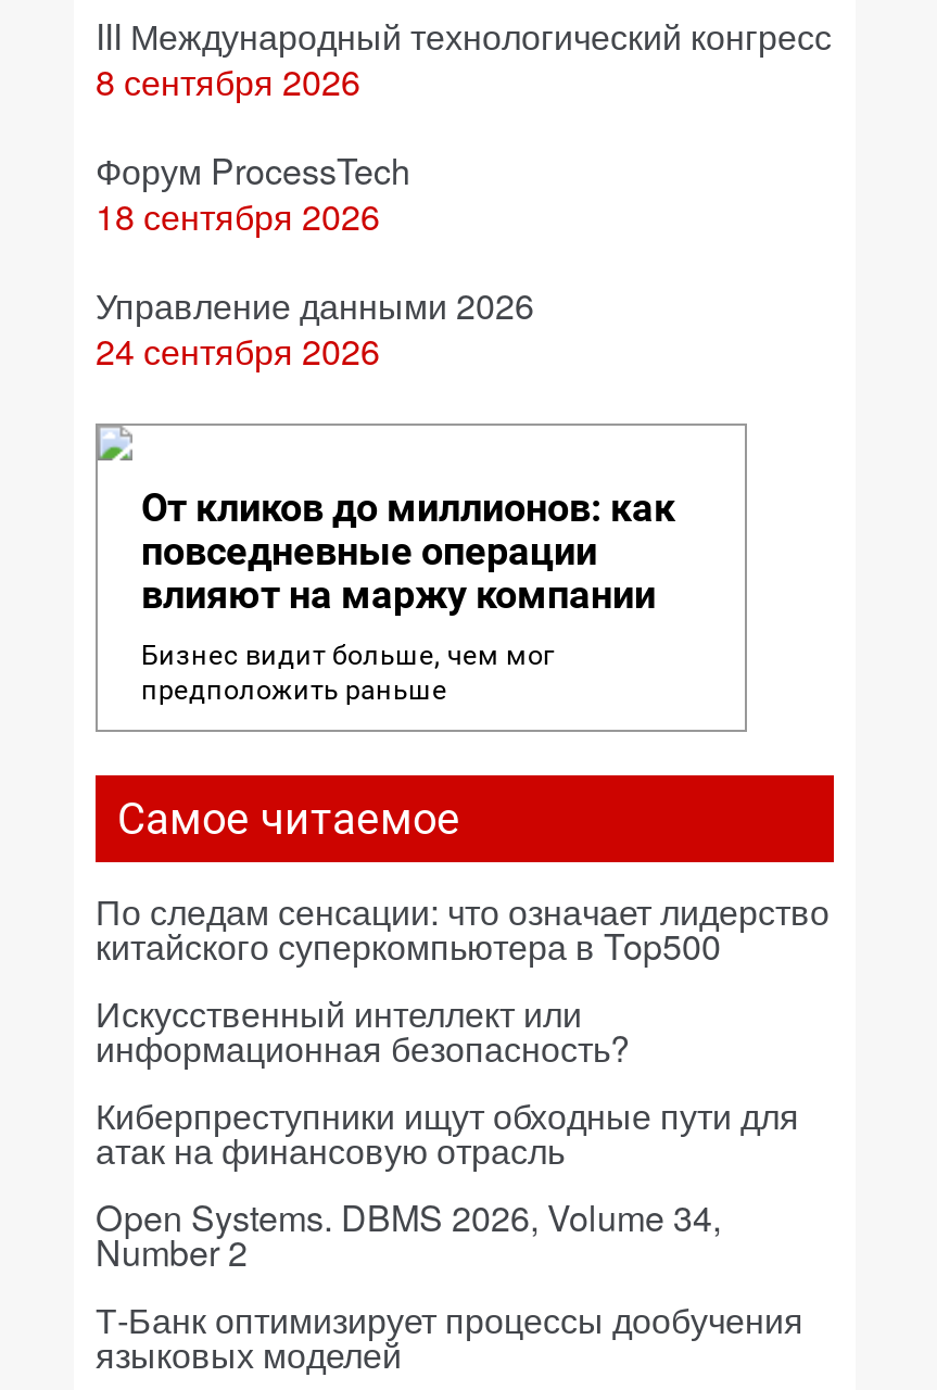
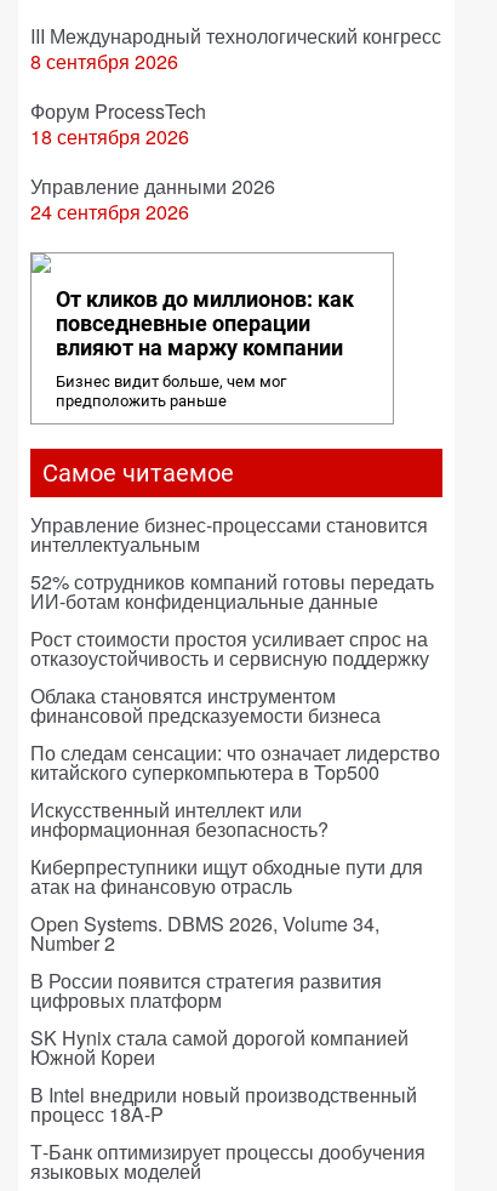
+ Управление бизнес-процессами становится
+ интеллектуальным
+ 52% сотрудников компаний готовы передать
+ ИИ-ботам конфиденциальные данные
+ Рост стоимости простоя усиливает спрос на
+ отказоустойчивость и сервисную поддержку
+ Облака становятся инструментом
+ финансовой предсказуемости бизнеса

+ В России появится стратегия развития
+ цифровых платформ
+ SK Hynix стала самой дорогой компанией
+ Южной Кореи
+ В Intel внедрили новый производственный
+ процесс 18A-P
